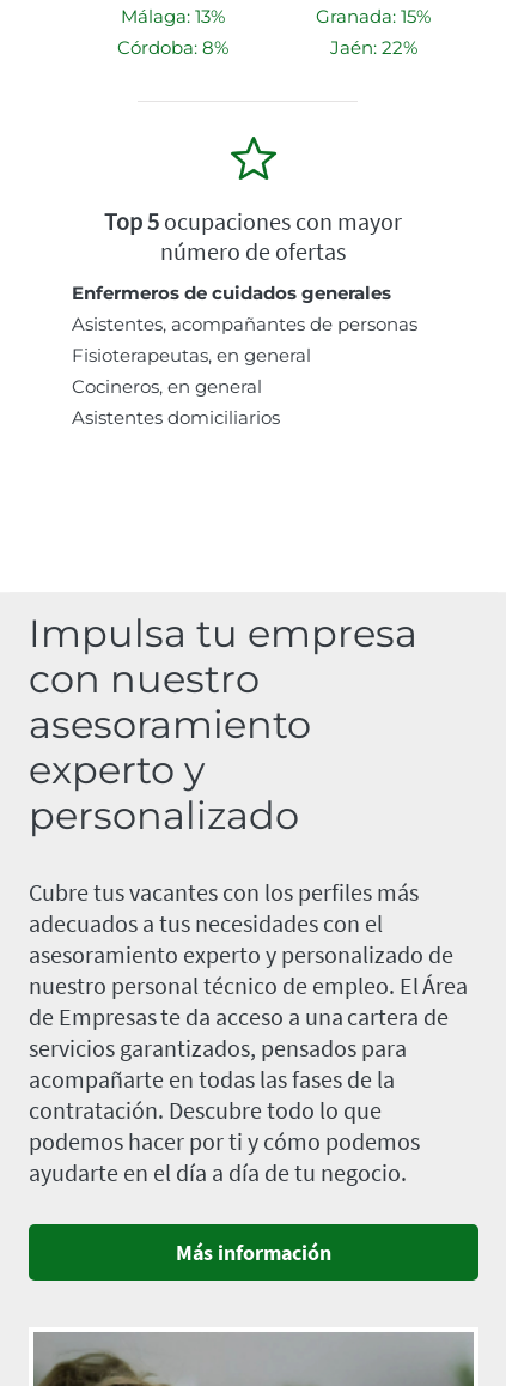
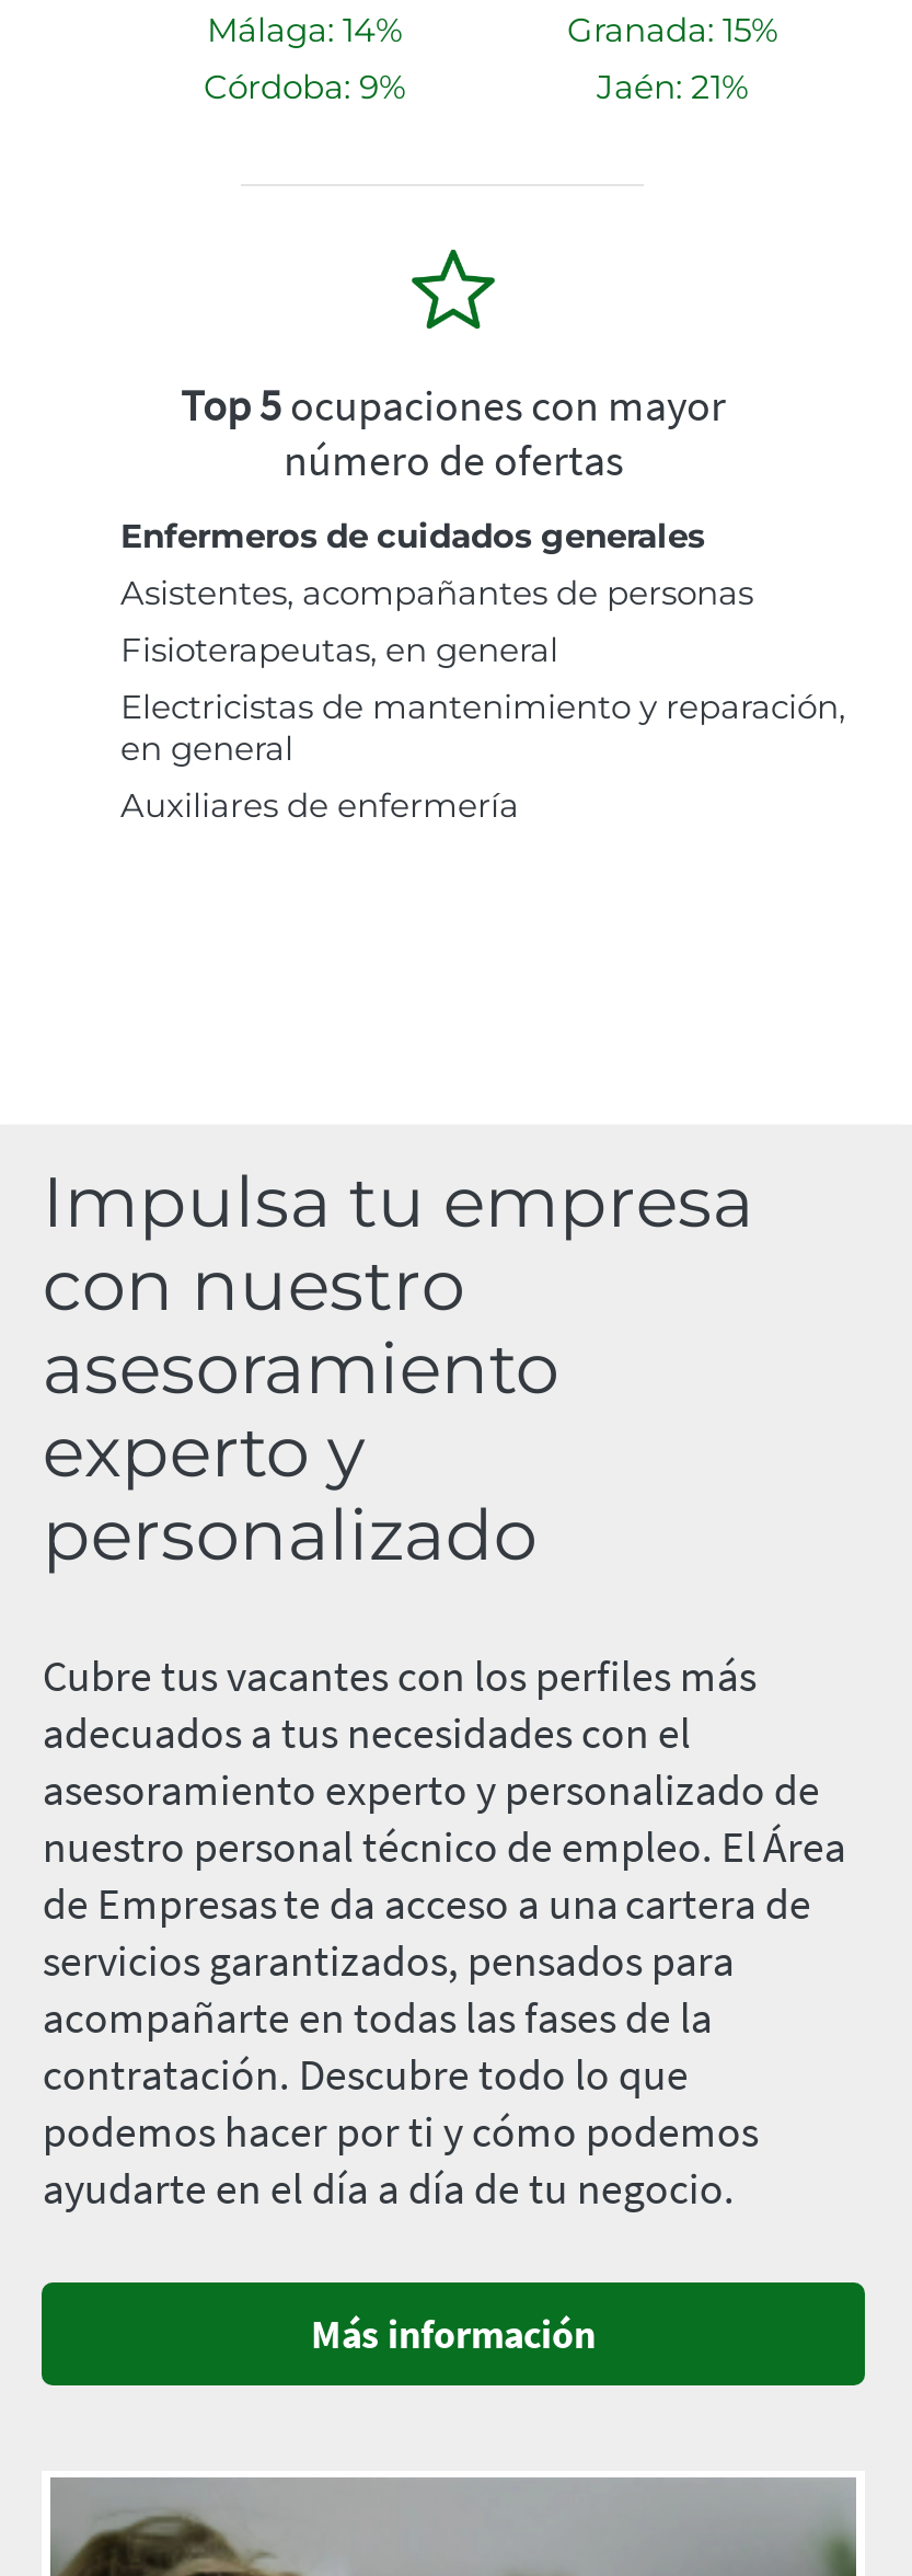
- Málaga: 13%
+ Málaga: 14%

- Córdoba: 8%
+ Córdoba: 9%

- Jaén: 22%
+ Jaén: 21%

- Cocineros, en general
- Asistentes domiciliarios
+ Electricistas de mantenimiento y reparación,
+ en general
+ Auxiliares de enfermería
